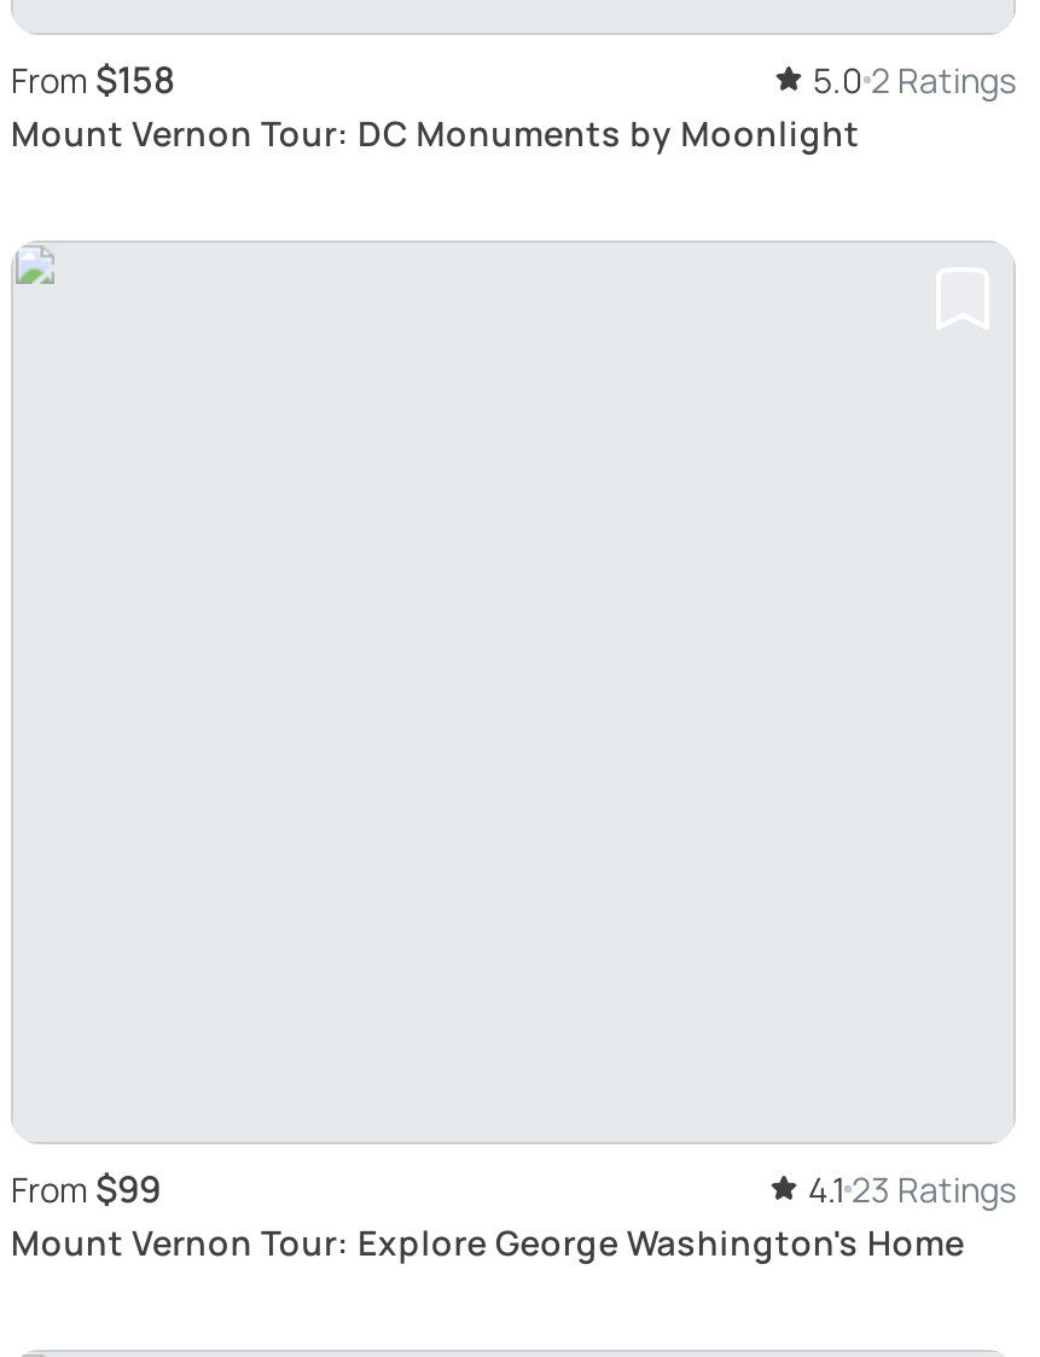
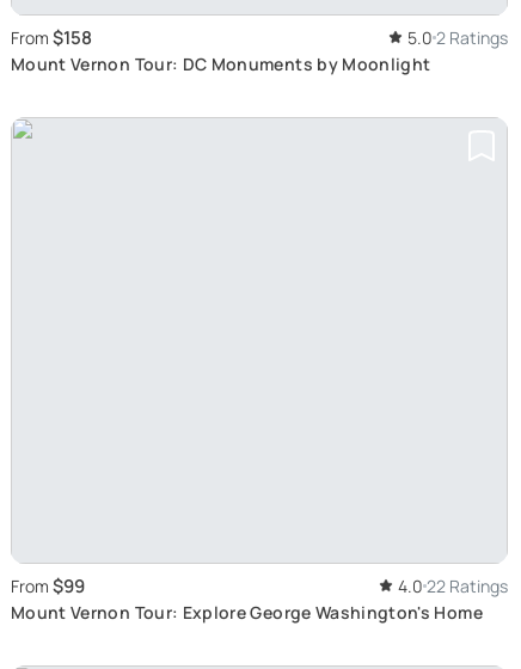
- 4.1 23 Ratings
+ 4.0 22 Ratings
